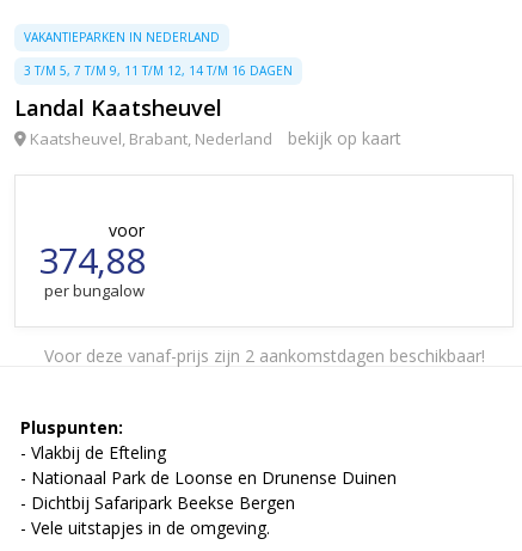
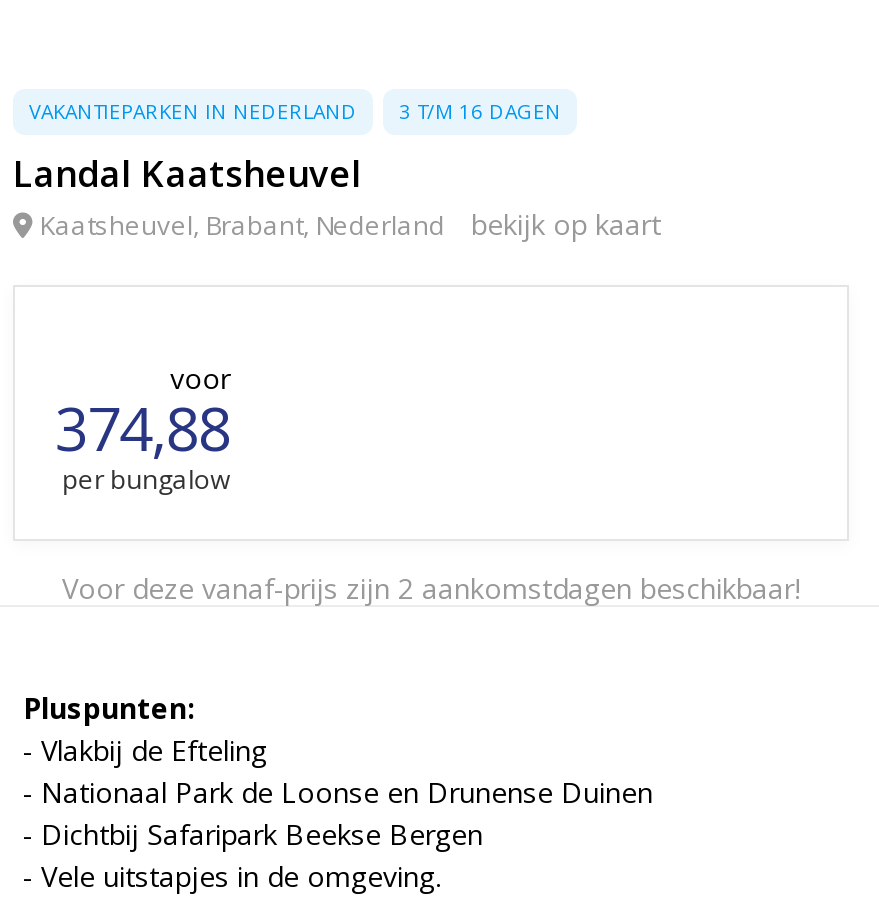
- 3 T/M 5, 7 T/M 9, 11 T/M 12, 14 T/M 16 DAGEN
+ 3 T/M 16 DAGEN
